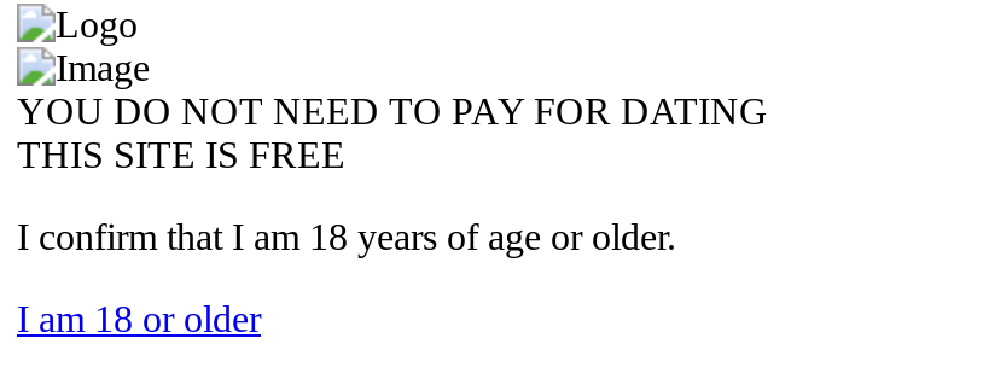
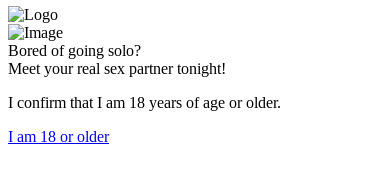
- YOU DO NOT NEED TO PAY FOR DATING
- THIS SITE IS FREE
+ Bored of going solo?
+ Meet your real sex partner tonight!
